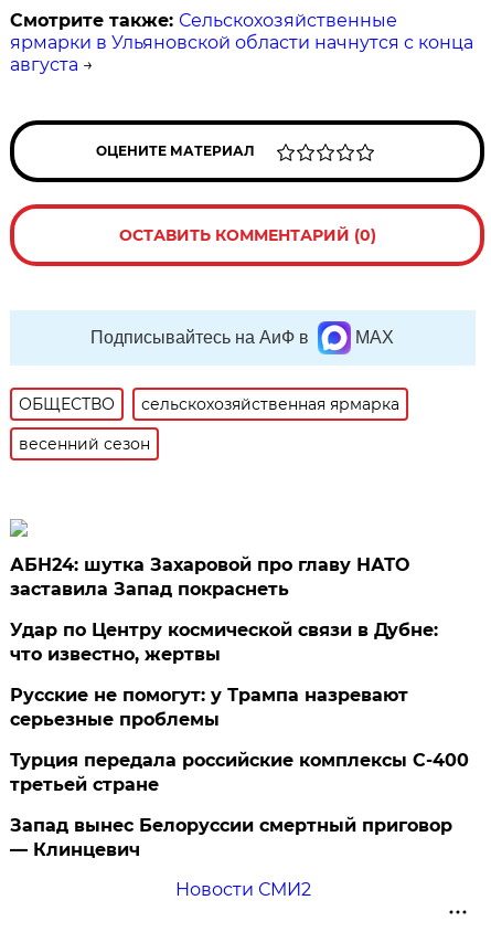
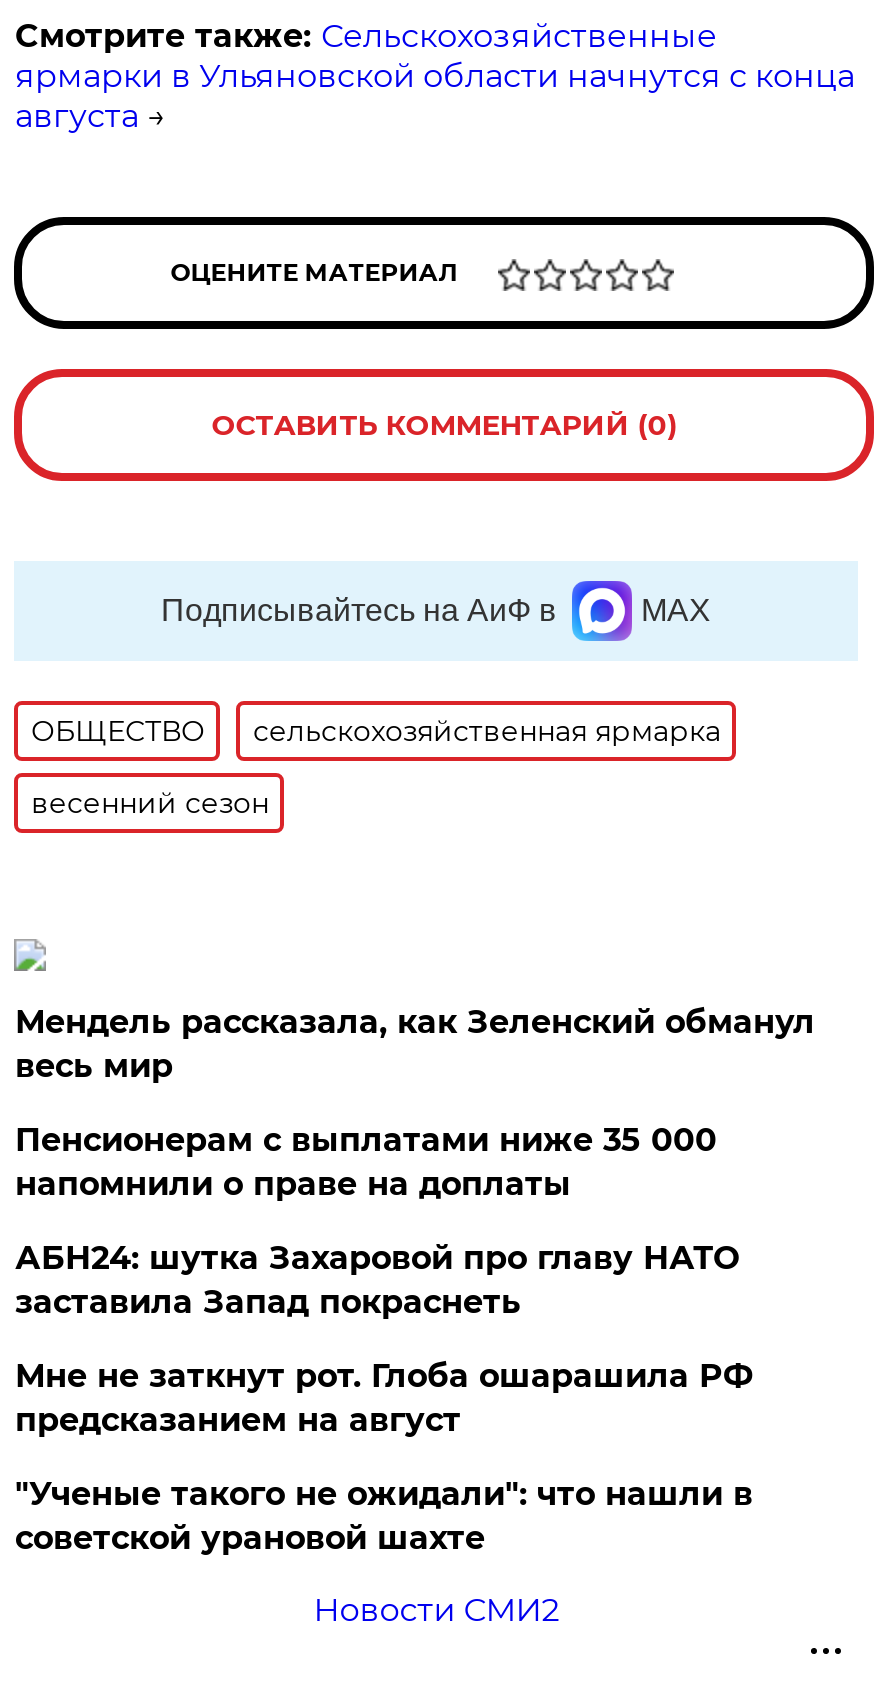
+ Мендель рассказала, как Зеленский обманул
+ весь мир
+ Пенсионерам с выплатами ниже 35 000
+ напомнили о праве на доплаты

moved down: АБН24: шутка Захаровой про главу НАТО | заставила Запад покраснеть

- Удар по Центру космической связи в Дубне:
- что известно, жертвы
- Русские не помогут: у Трампа назревают
- серьезные проблемы
- Турция передала российские комплексы С-400
- третьей стране
- Запад вынес Белоруссии смертный приговор
- — Клинцевич
+ Мне не заткнут рот. Глоба ошарашила РФ
+ предсказанием на август
+ "Ученые такого не ожидали": что нашли в
+ советской урановой шахте
